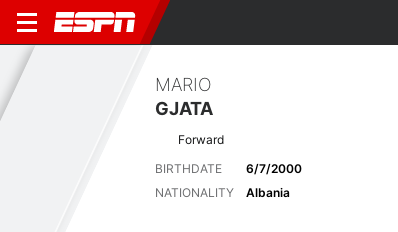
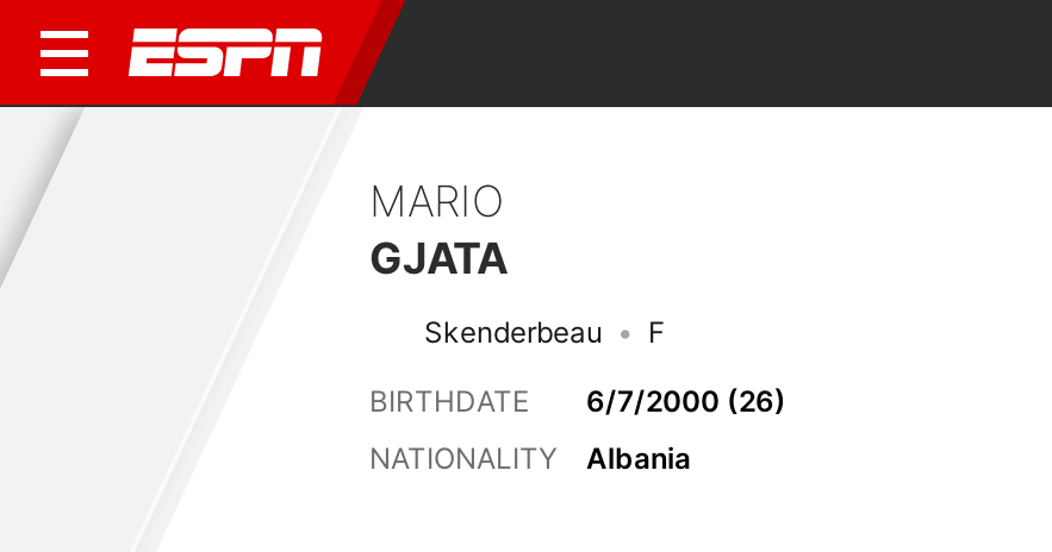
- Forward
+ Skenderbeau
+ F

- BIRTHDATE 6/7/2000
+ BIRTHDATE 6/7/2000 (26)
